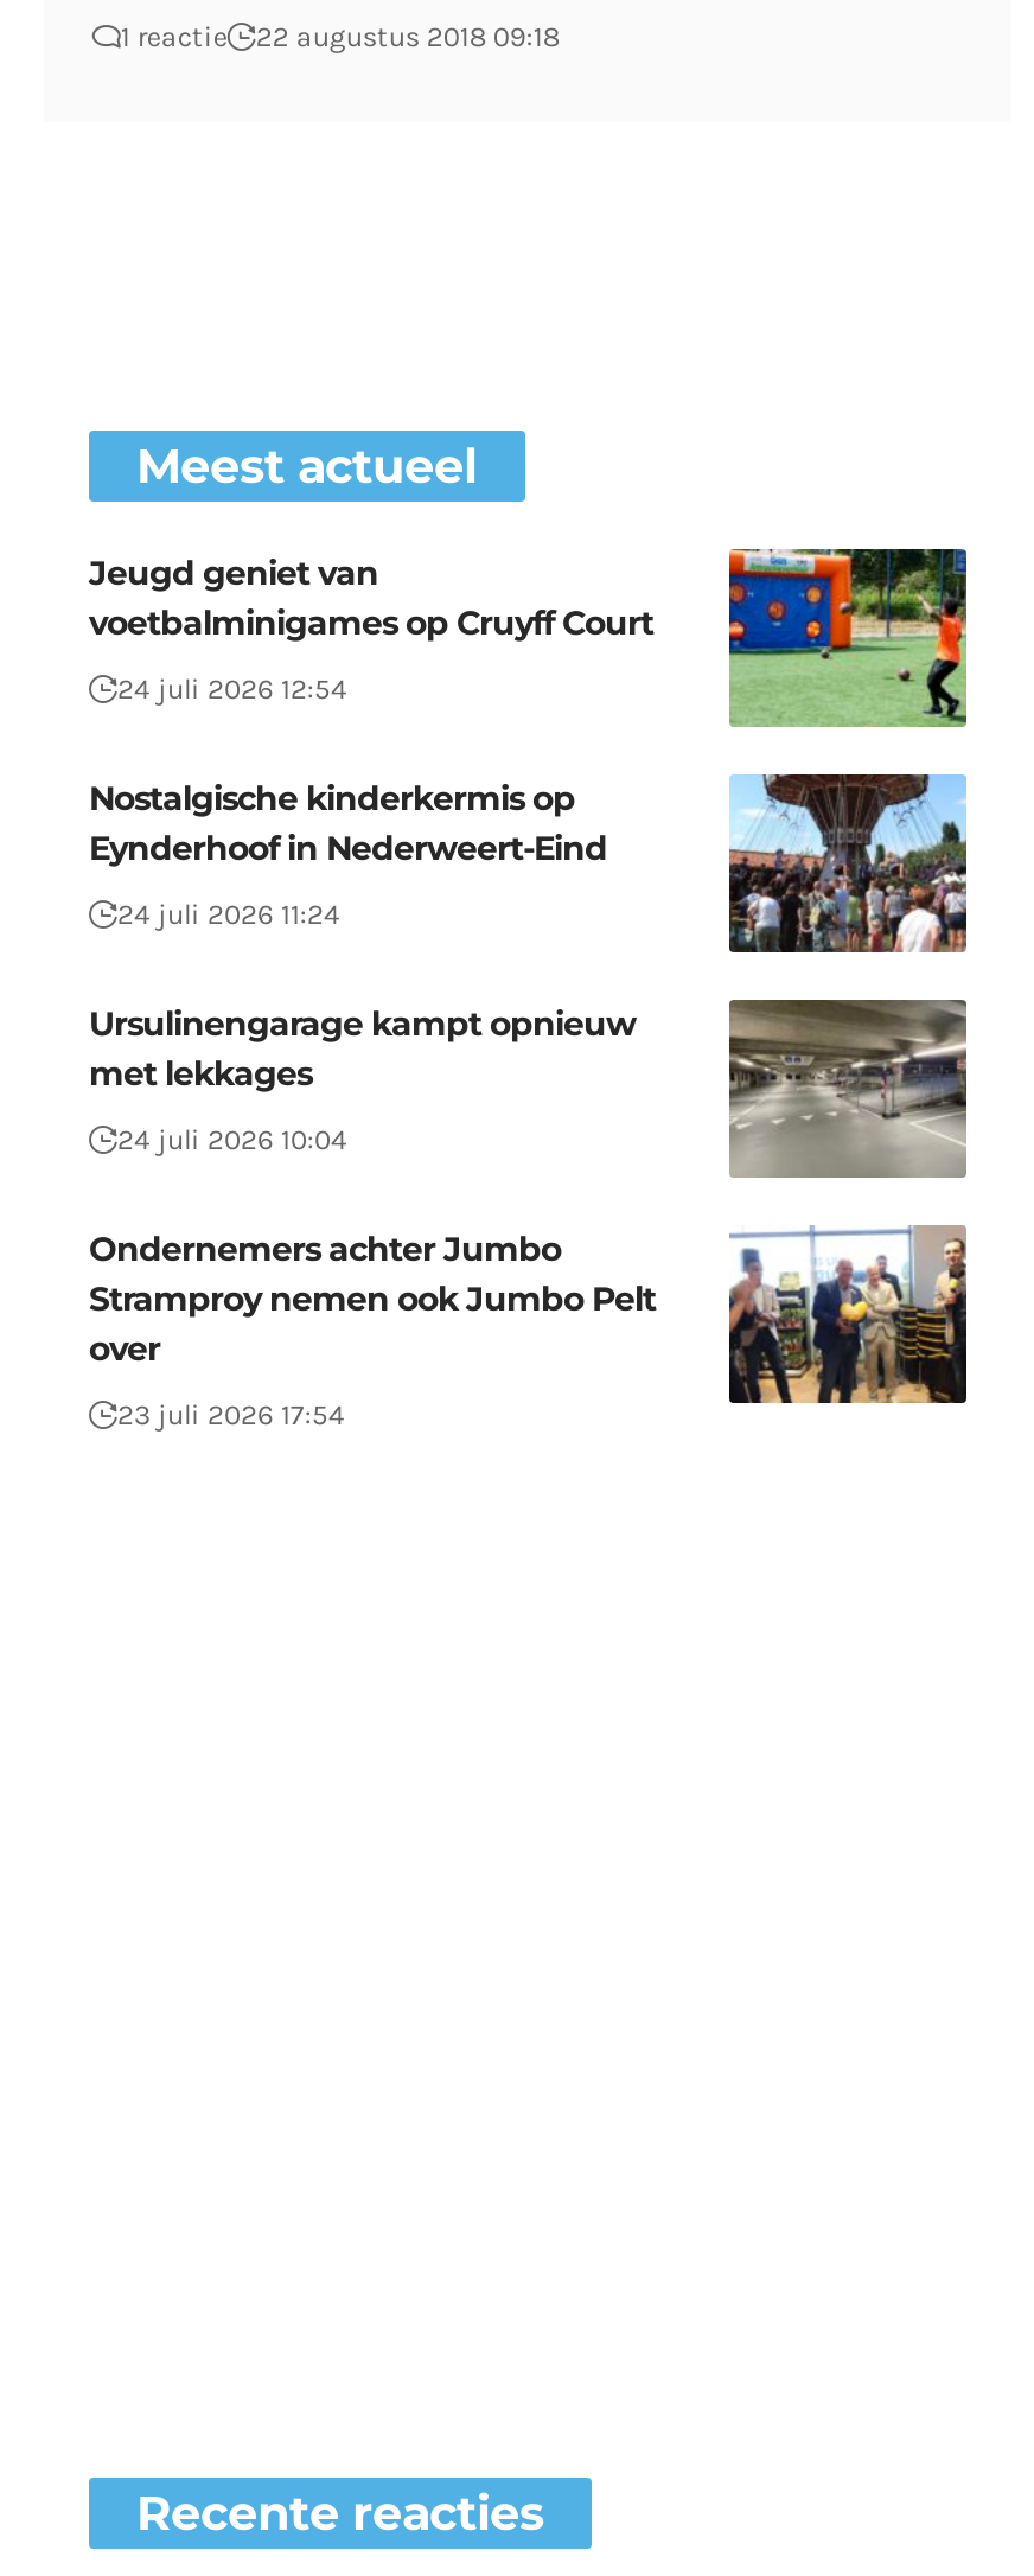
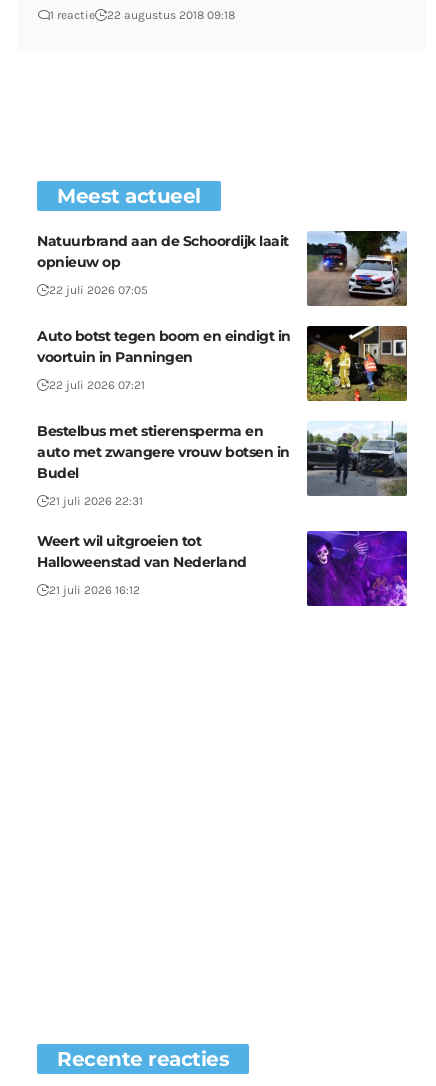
- [image]
- Jeugd geniet van
- voetbalminigames op Cruyff Court
+ [image]
+ Natuurbrand aan de Schoordijk laait
+ opnieuw op

- 24 juli 2026 12:54
+ 22 juli 2026 07:05

- Nostalgische kinderkermis op
- Eynderhoof in Nederweert-Eind
+ Auto botst tegen boom en eindigt in
+ voortuin in Panningen

- [image]
+ [image]

- 24 juli 2026 11:24
+ 22 juli 2026 07:21

- [image]
- Ursulinengarage kampt opnieuw
- met lekkages
+ [image]
+ Bestelbus met stierensperma en
+ auto met zwangere vrouw botsen in
+ Budel

- 24 juli 2026 10:04
+ 21 juli 2026 22:31

- Ondernemers achter Jumbo
- Stramproy nemen ook Jumbo Pelt
- over
+ Weert wil uitgroeien tot
+ Halloweenstad van Nederland

- [image]
+ [image]

- 23 juli 2026 17:54
+ 21 juli 2026 16:12
